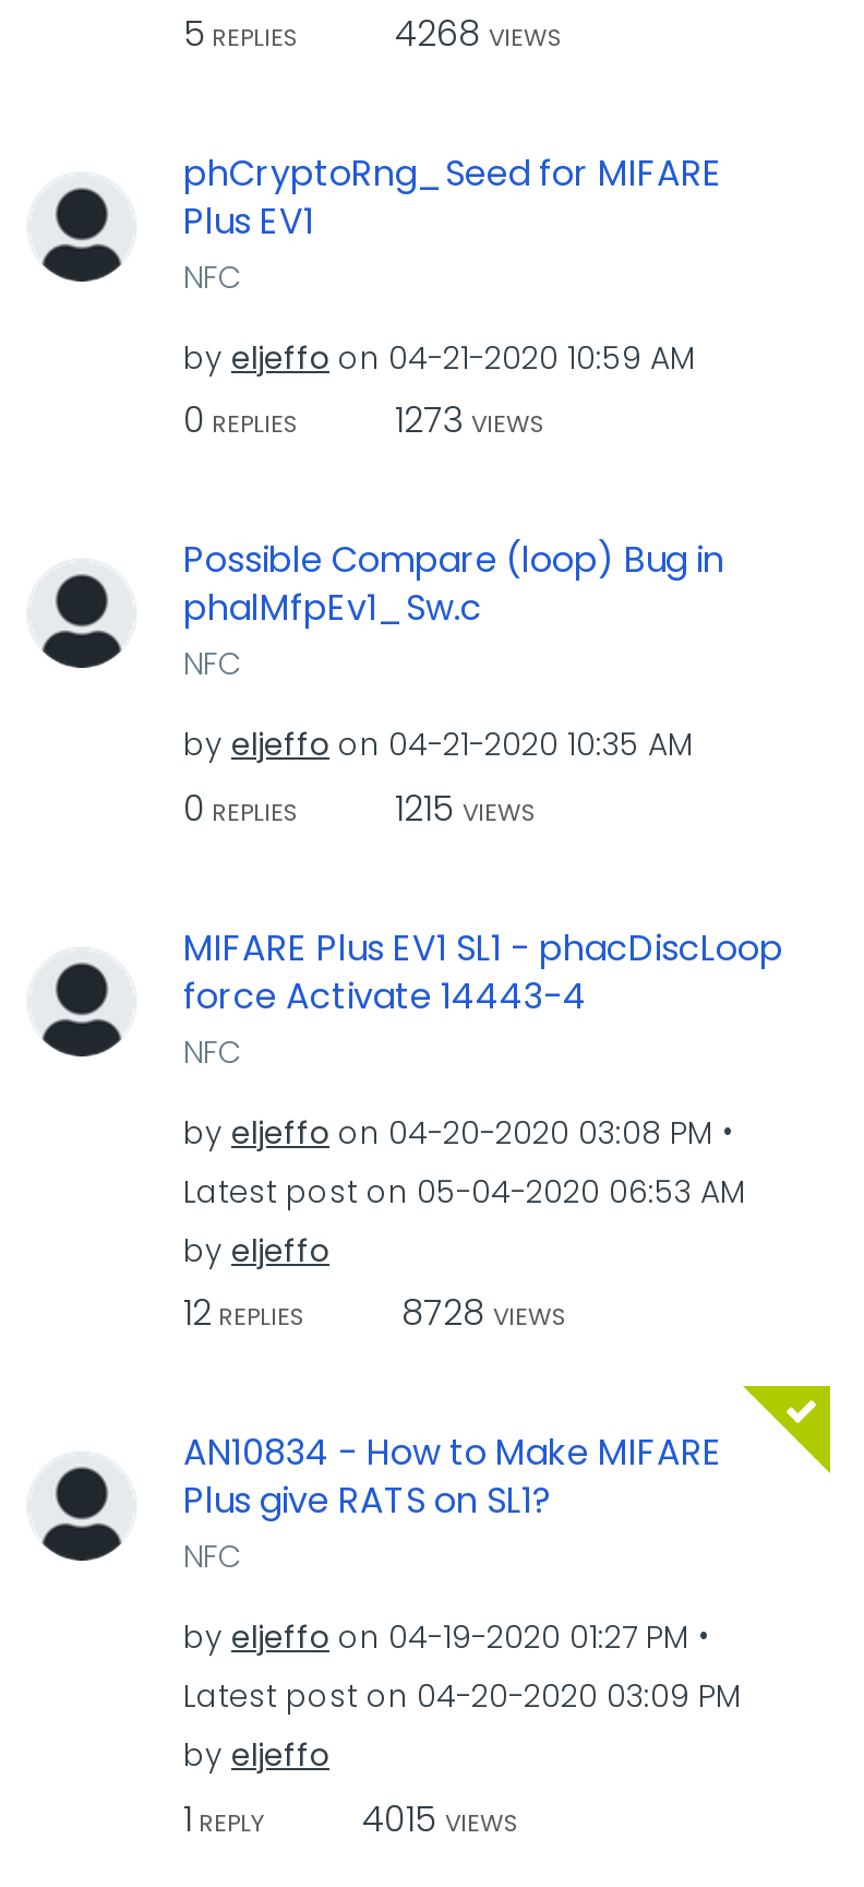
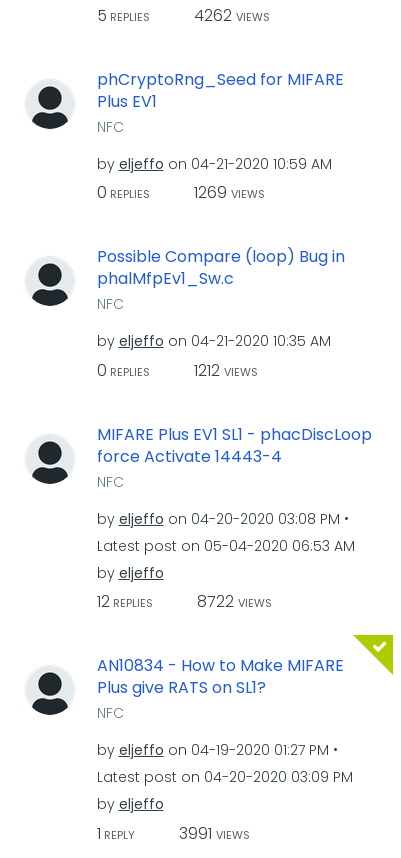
- 5 REPLIES 4268 VIEWS
+ 5 REPLIES 4262 VIEWS

- 1273 VIEWS
+ 1269 VIEWS

- 1215 VIEWS
+ 1212 VIEWS

- 12 REPLIES 8728 VIEWS
+ 12 REPLIES 8722 VIEWS

- 1 REPLY 4015 VIEWS
+ 1 REPLY 3991 VIEWS
